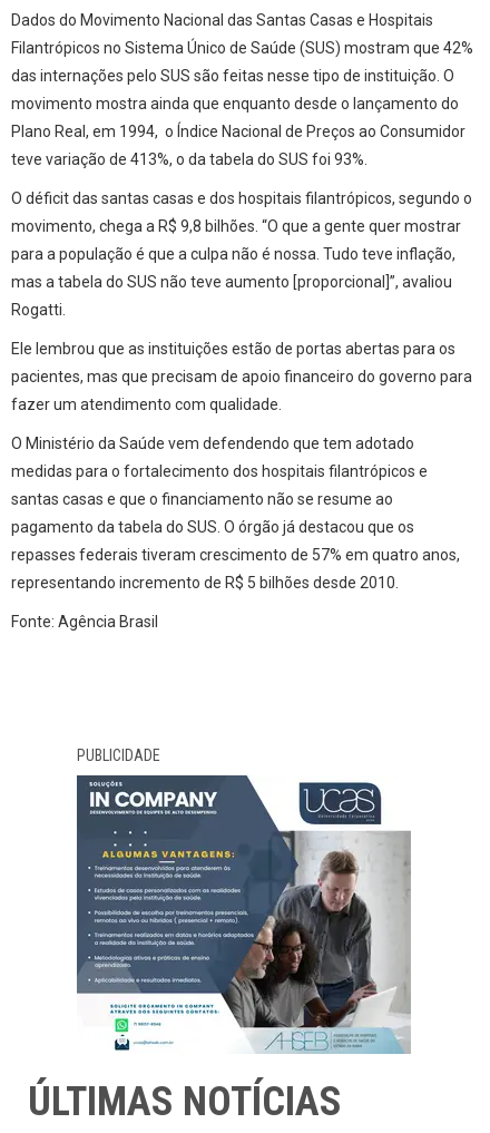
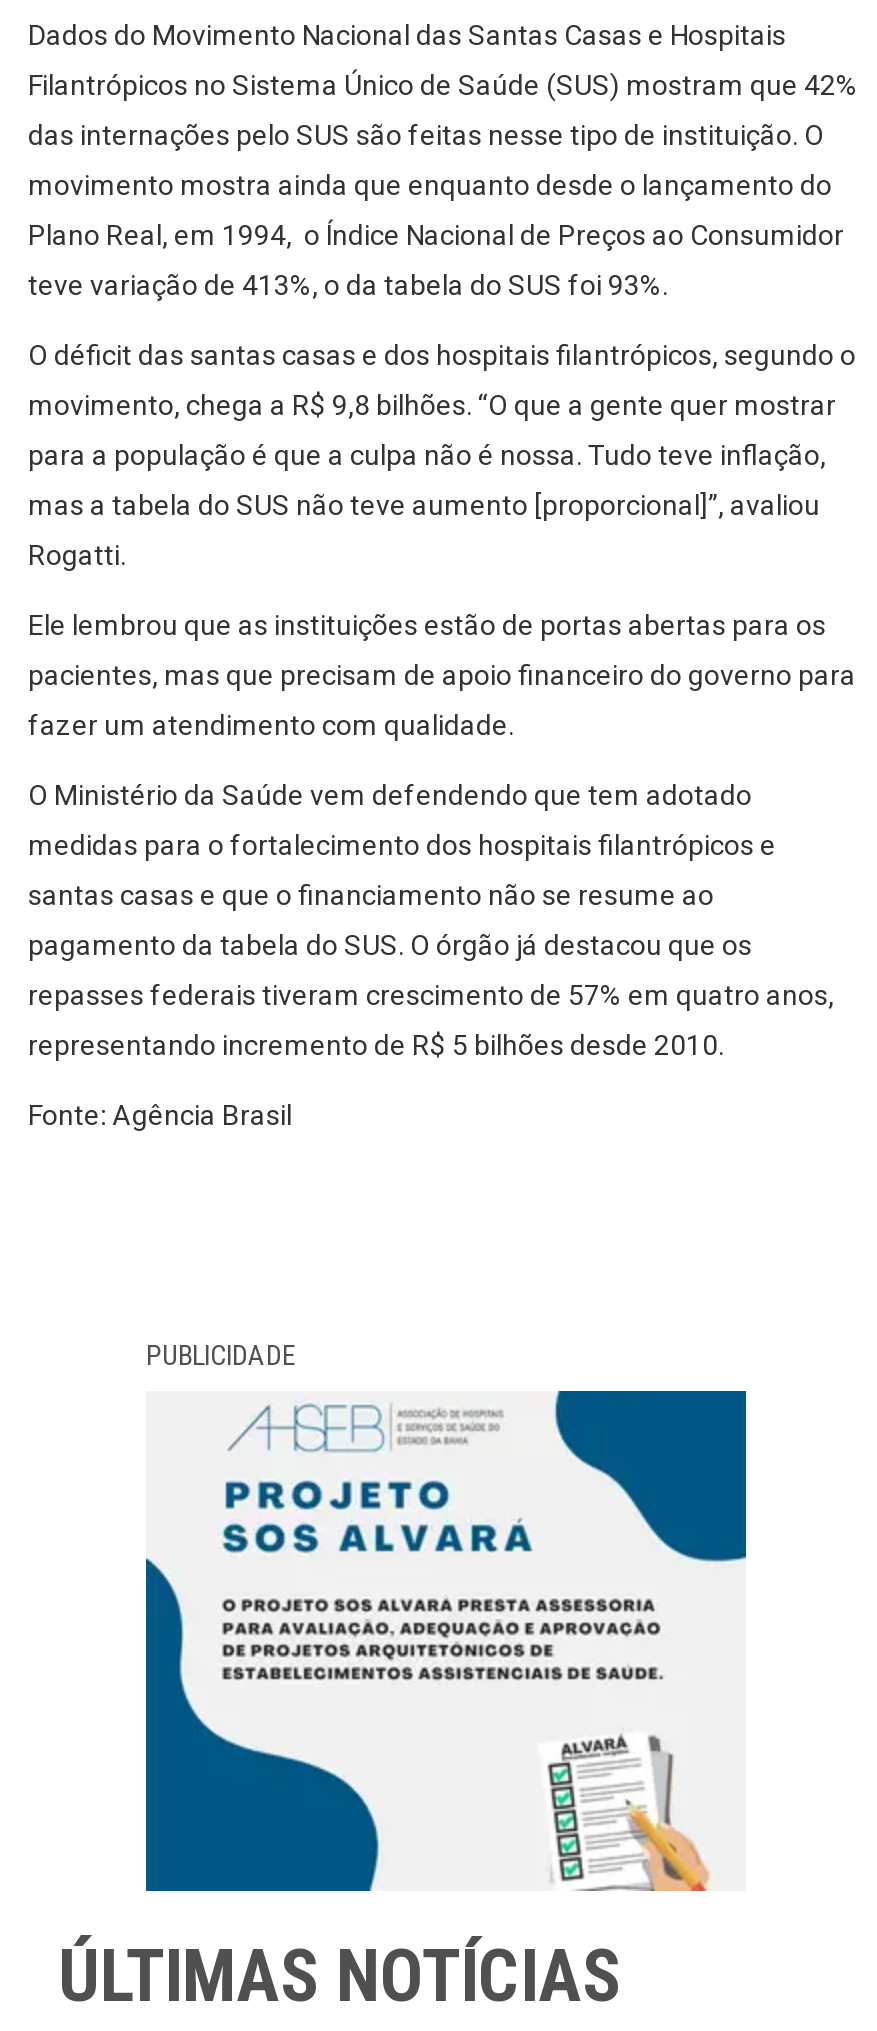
- [image]
+ [image]
